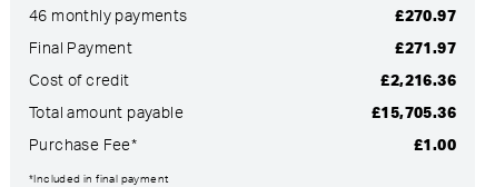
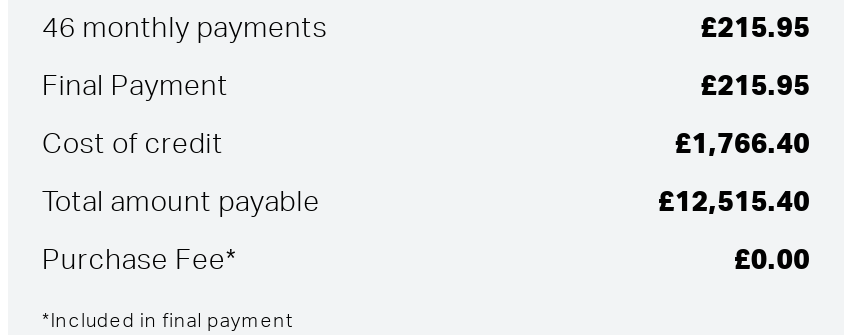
- £270.97
+ £215.95

- £271.97
+ £215.95

- £2,216.36
+ £1,766.40

- £15,705.36
+ £12,515.40

- £1.00
+ £0.00
